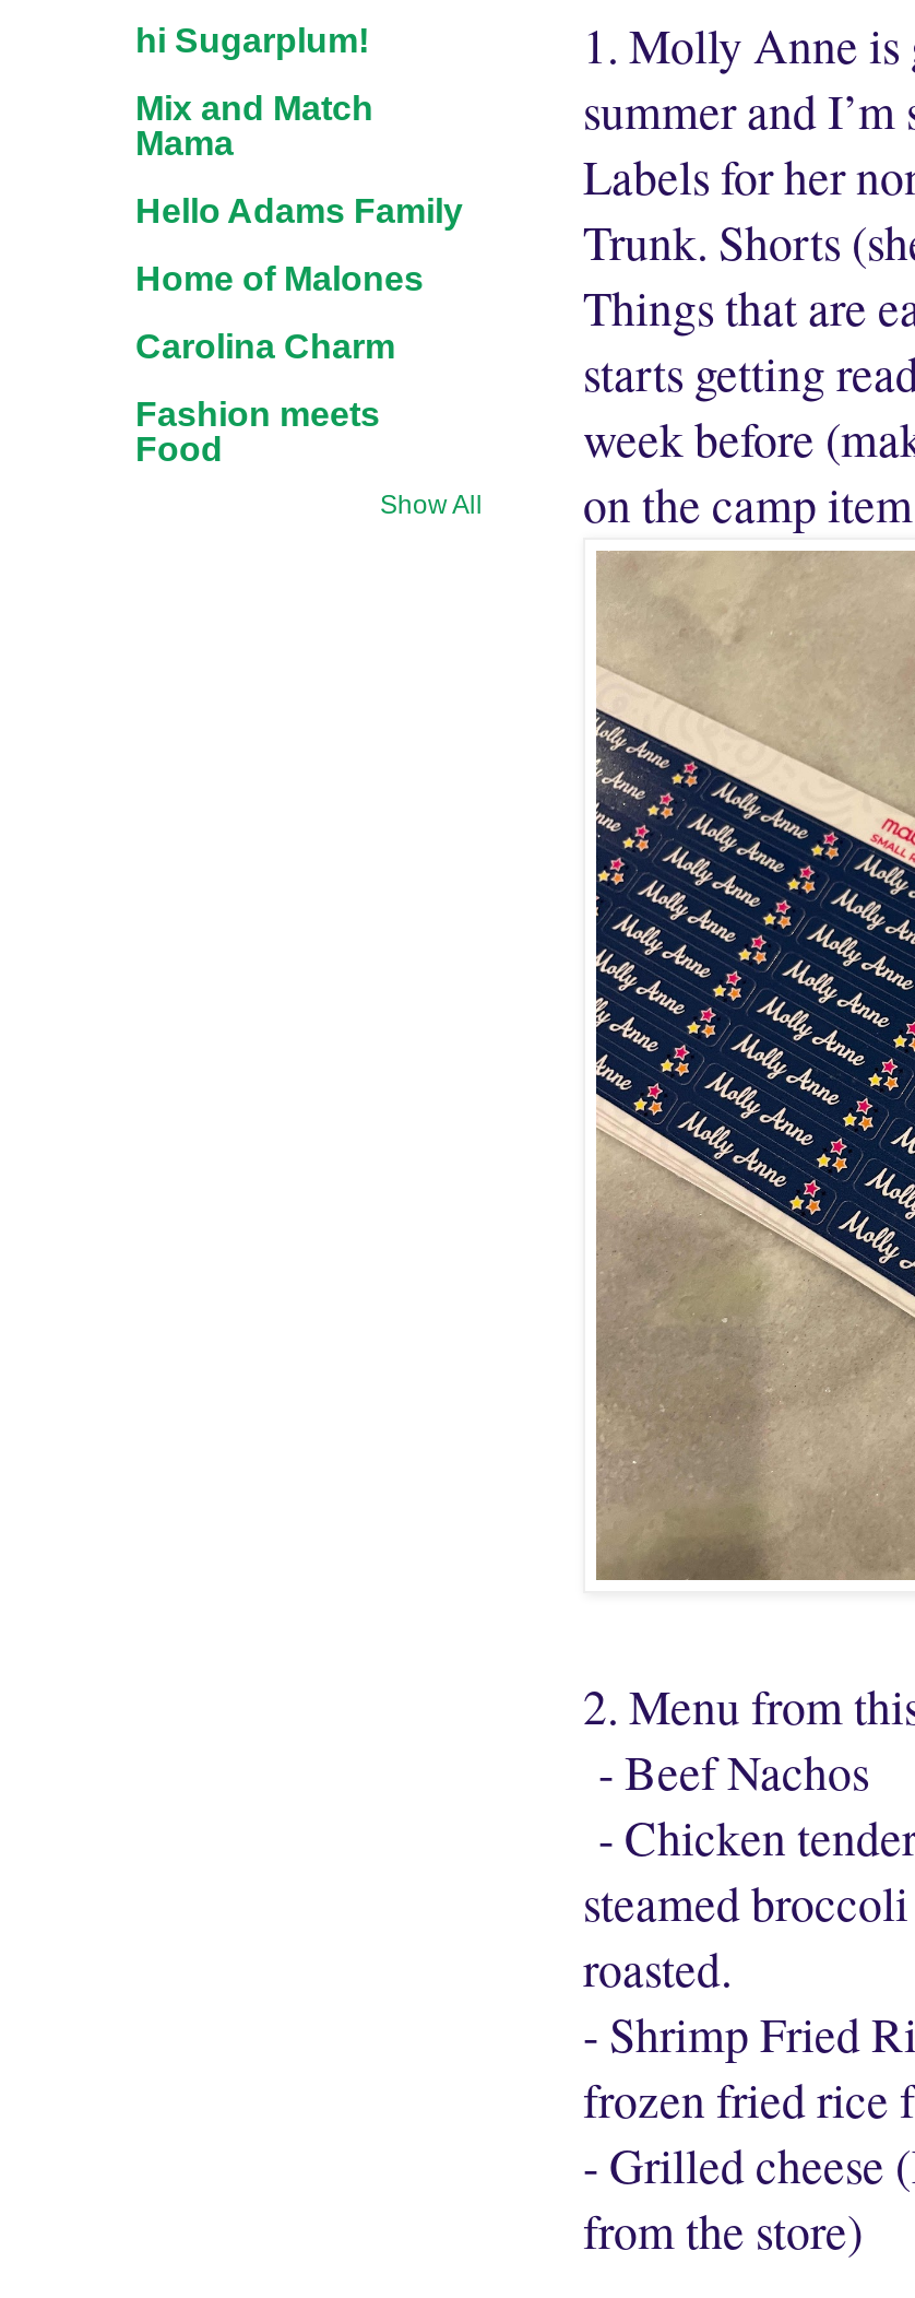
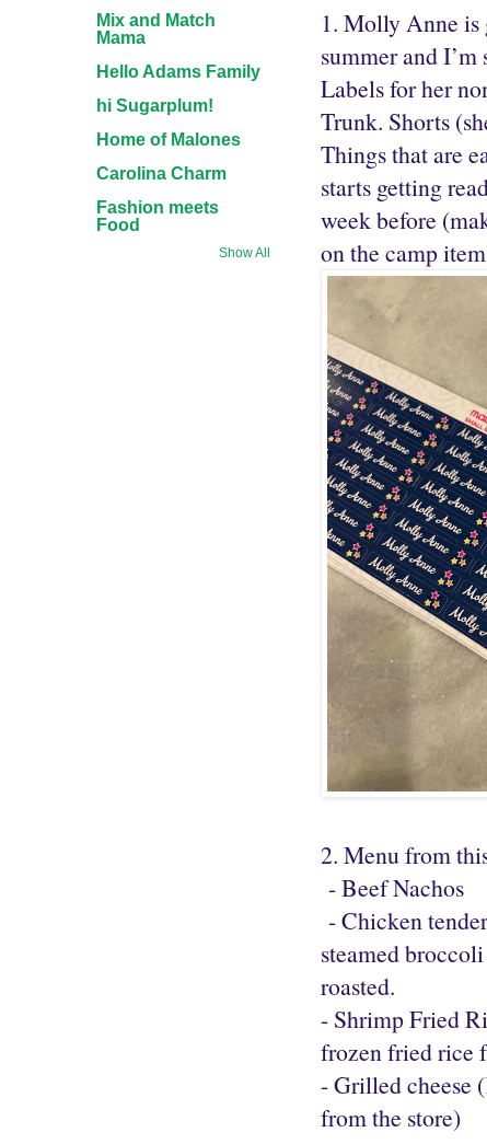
moved down: hi Sugarplum!

moved up: Mix and Match | Mama | Hello Adams Family
